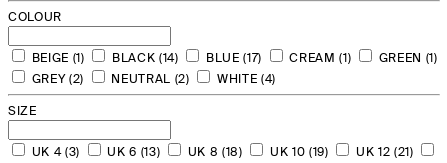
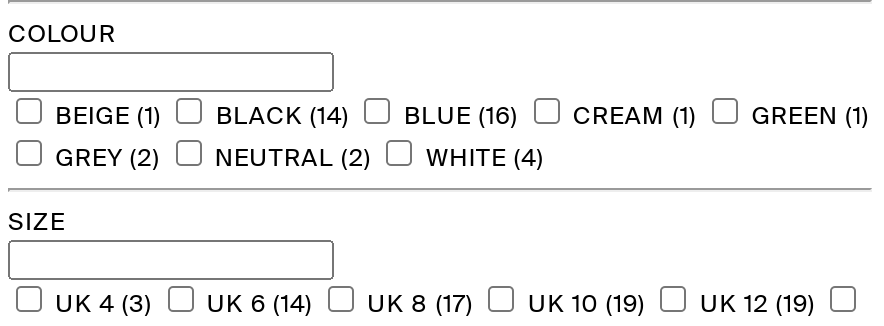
- BEIGE (1) BLACK (14) BLUE (17) CREAM (1) GREEN (1)
+ BEIGE (1) BLACK (14) BLUE (16) CREAM (1) GREEN (1)

- UK 6 (13)
+ UK 6 (14)

- UK 8 (18)
+ UK 8 (17)

- UK 12 (21)
+ UK 12 (19)
